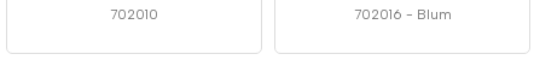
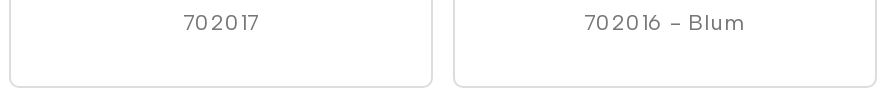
- 702010
+ 702017
